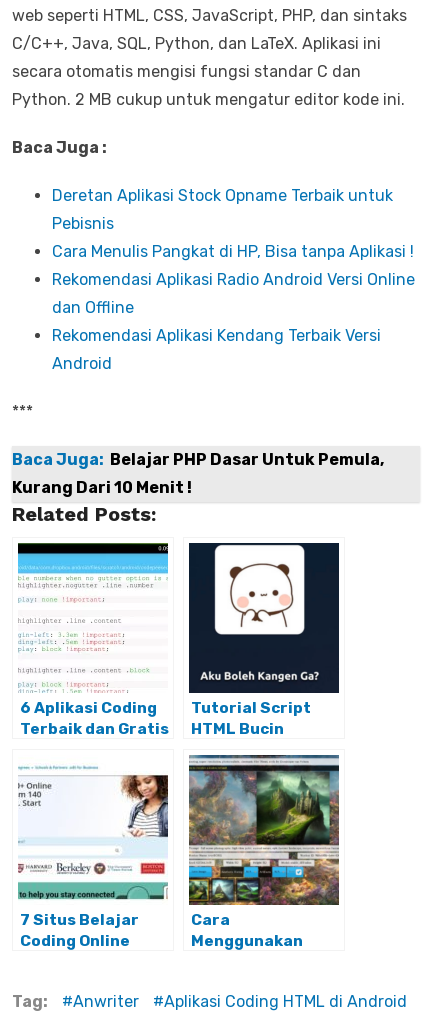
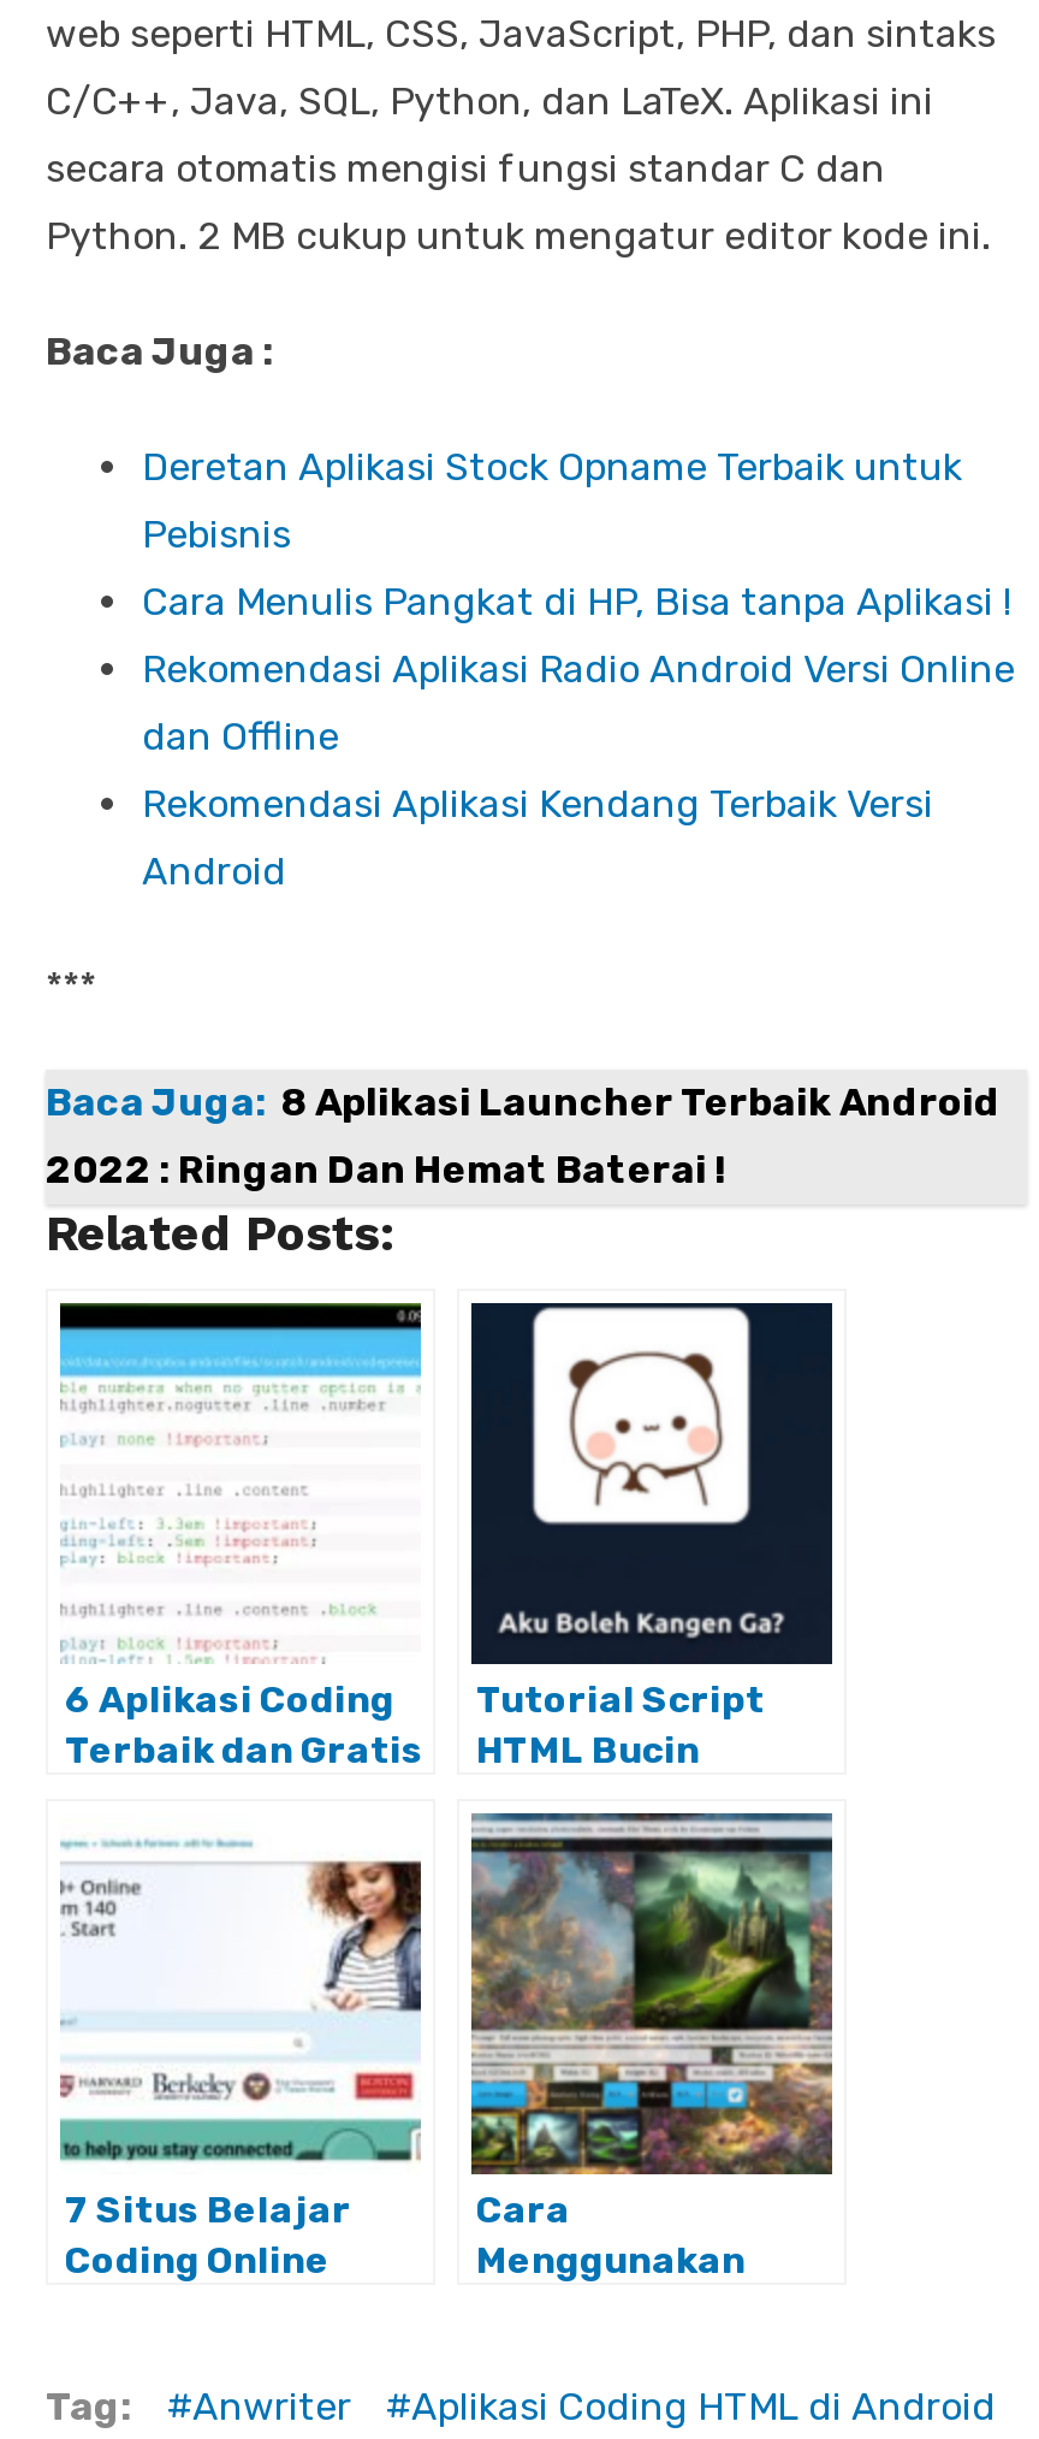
- Baca Juga: Belajar PHP Dasar Untuk Pemula,
+ Baca Juga: 8 Aplikasi Launcher Terbaik Android

- Kurang Dari 10 Menit !
+ 2022 : Ringan Dan Hemat Baterai !
